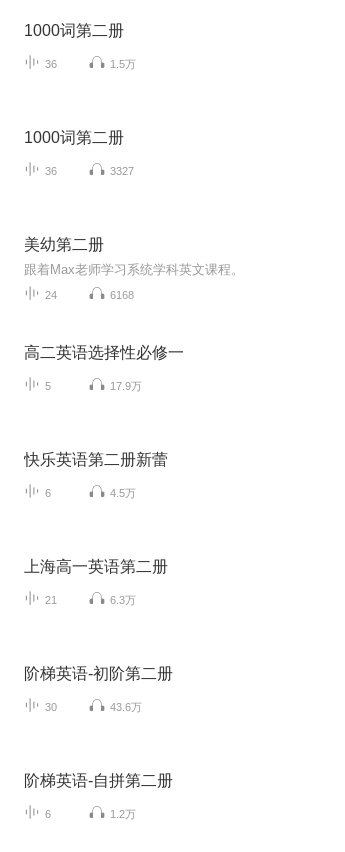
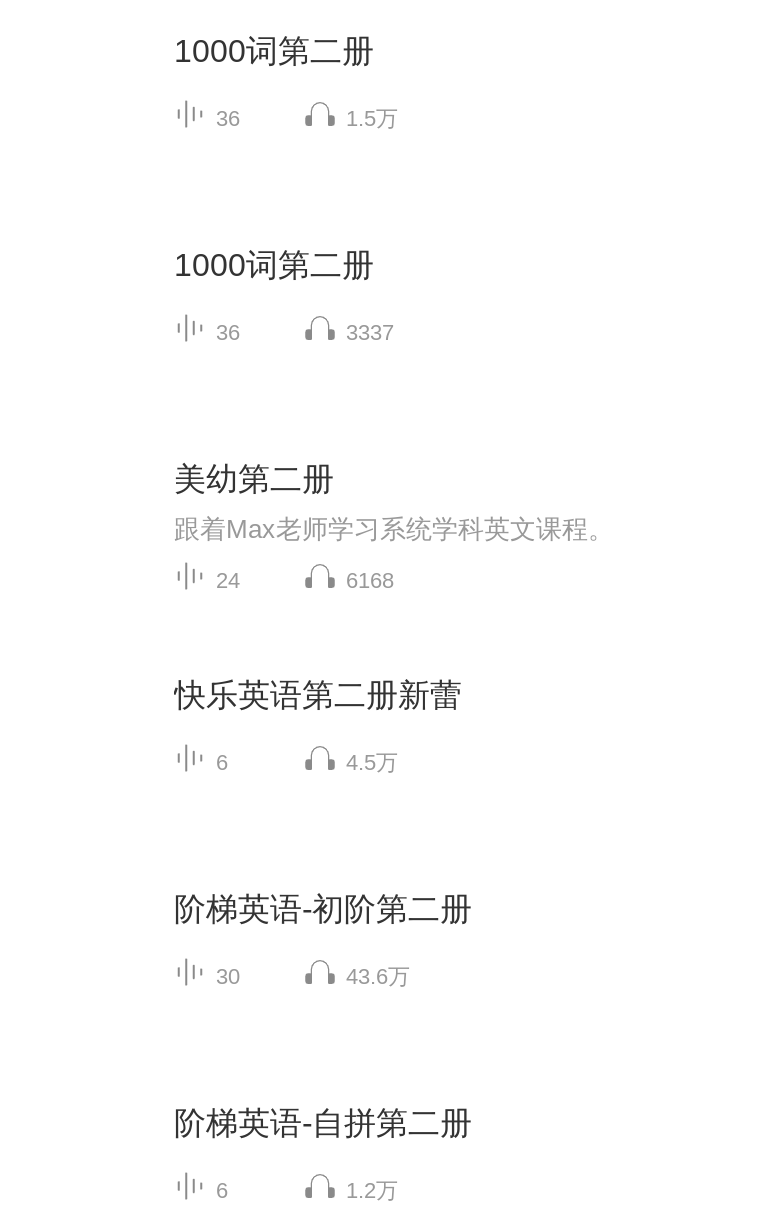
- 3327
+ 3337

- 高二英语选择性必修一
- 5
- 17.9万

- 上海高一英语第二册
- 21
- 6.3万
